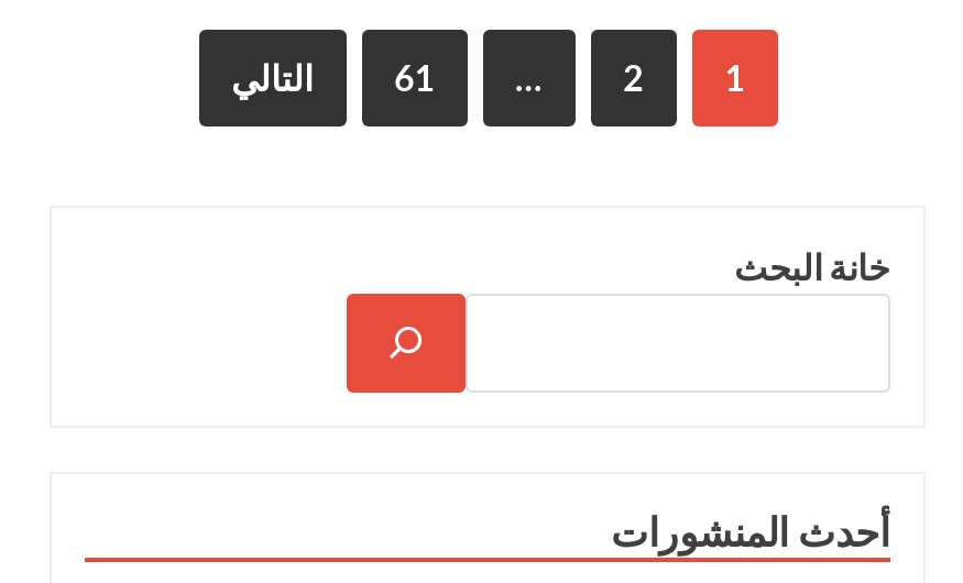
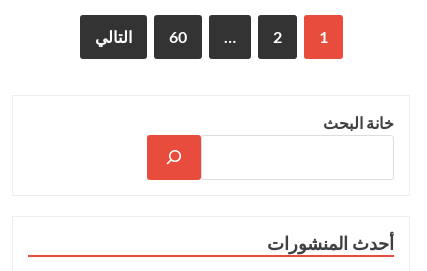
- 61
+ 60
